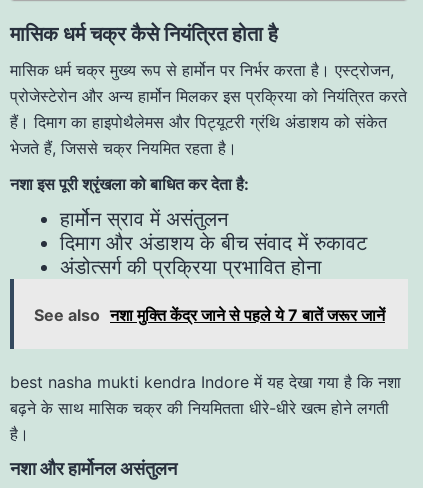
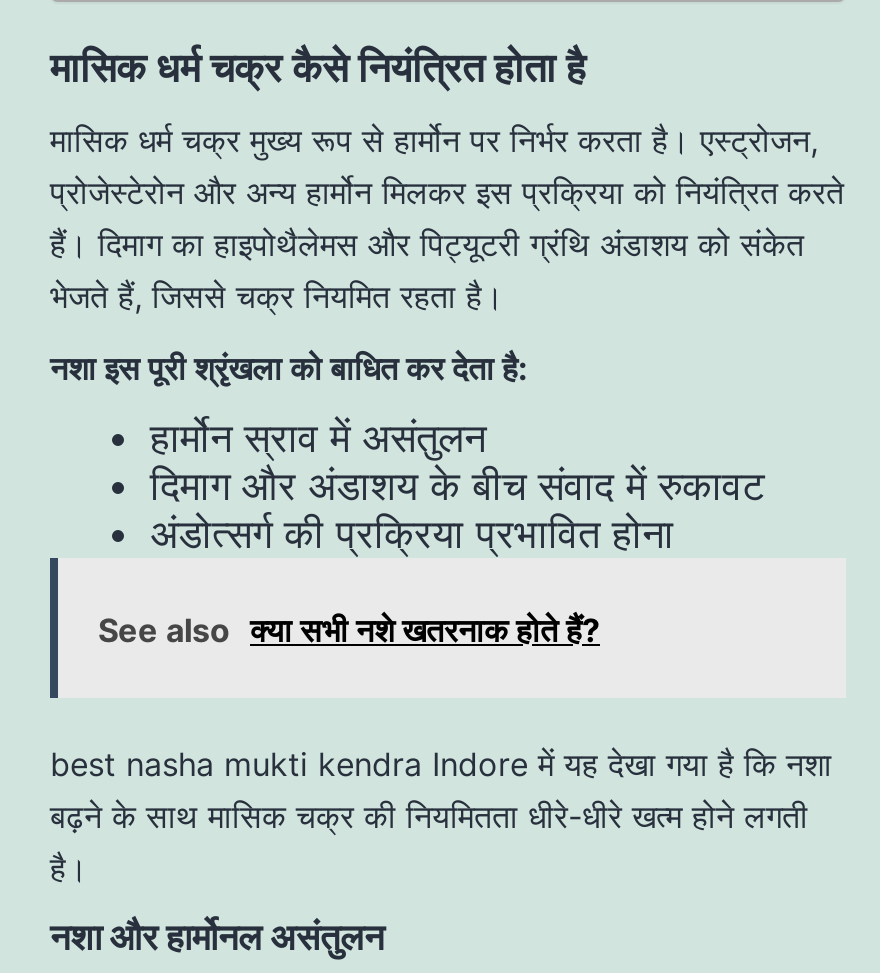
- See also नशा मुक्ति केंद्र जाने से पहले ये 7 बातें जरूर जानें
+ See also क्या सभी नशे खतरनाक होते हैं?
